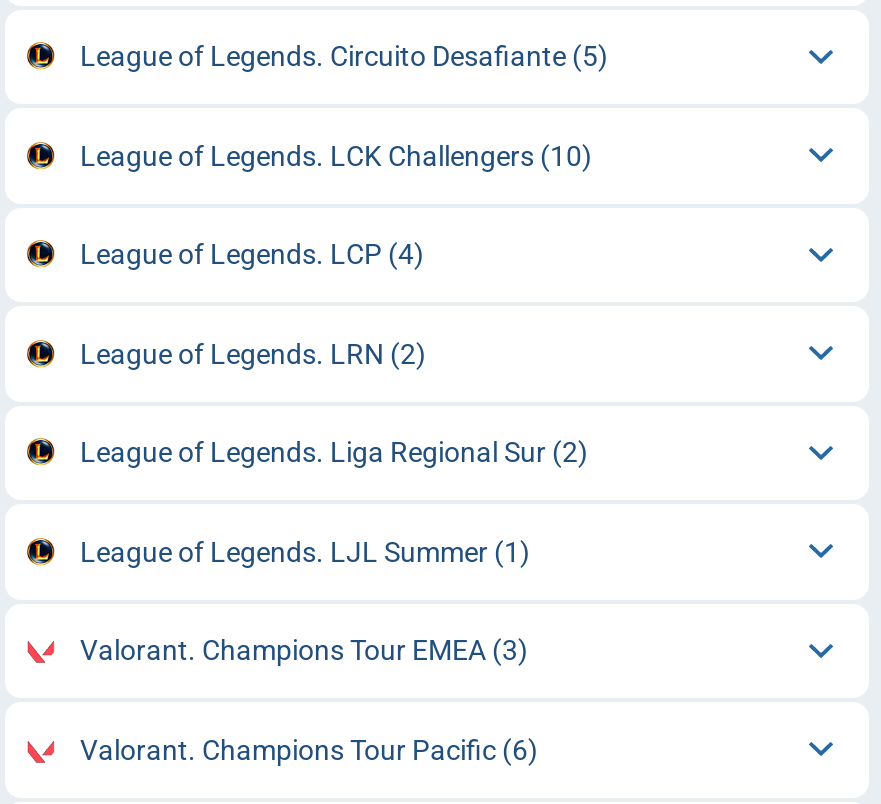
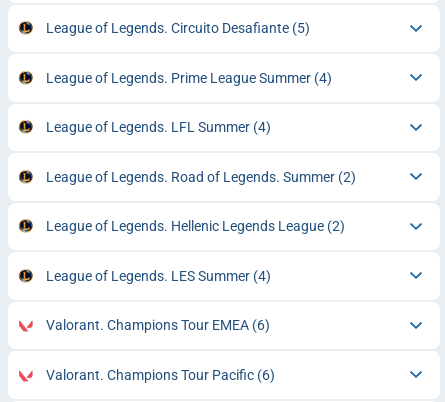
- League of Legends. LCK Challengers (10)
+ League of Legends. Prime League Summer (4)

- League of Legends. LCP (4)
+ League of Legends. LFL Summer (4)

- League of Legends. LRN (2)
+ League of Legends. Road of Legends. Summer (2)

- League of Legends. Liga Regional Sur (2)
+ League of Legends. Hellenic Legends League (2)

- League of Legends. LJL Summer (1)
+ League of Legends. LES Summer (4)

- Valorant. Champions Tour EMEA (3)
+ Valorant. Champions Tour EMEA (6)
